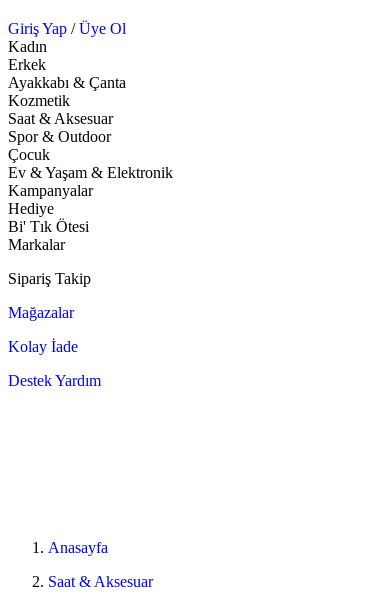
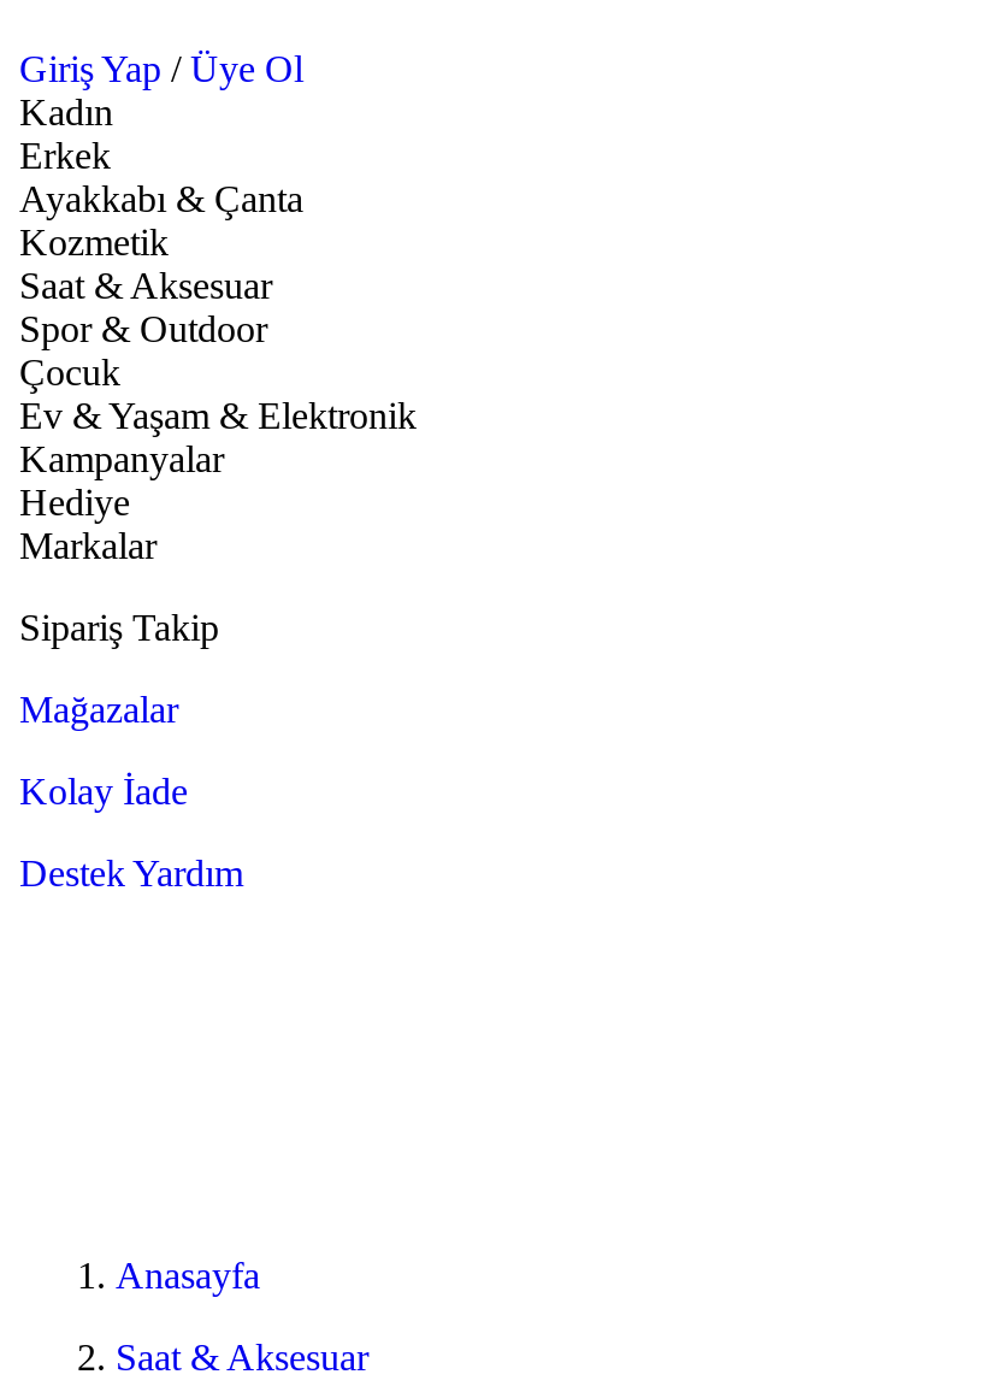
- Bi' Tık Ötesi
